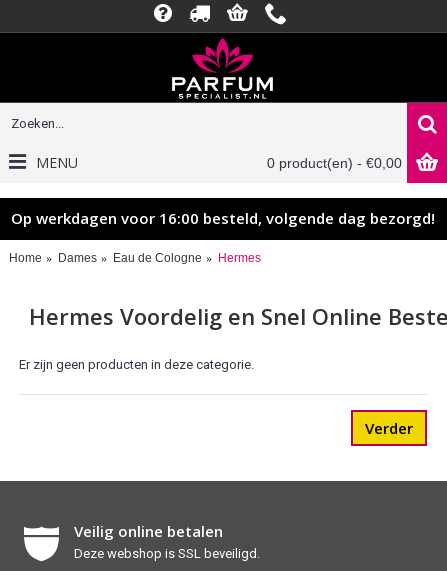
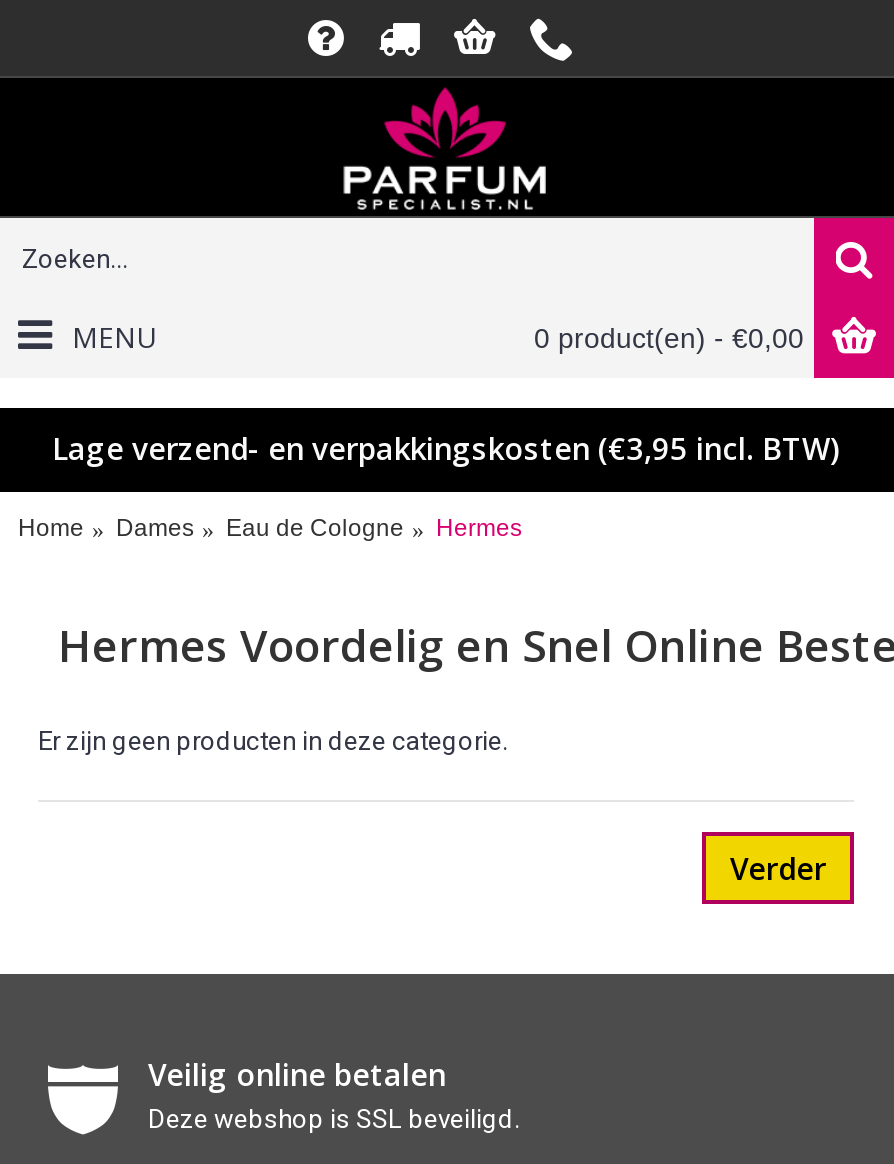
- Op werkdagen voor 16:00 besteld, volgende dag bezorgd!
+ Lage verzend- en verpakkingskosten (€3,95 incl. BTW)
